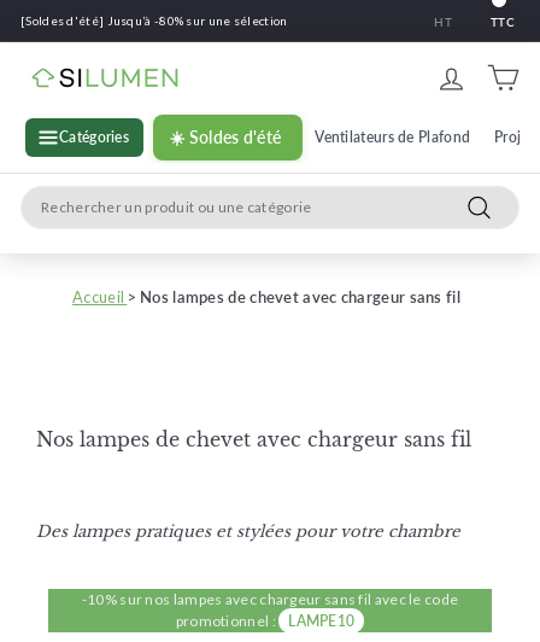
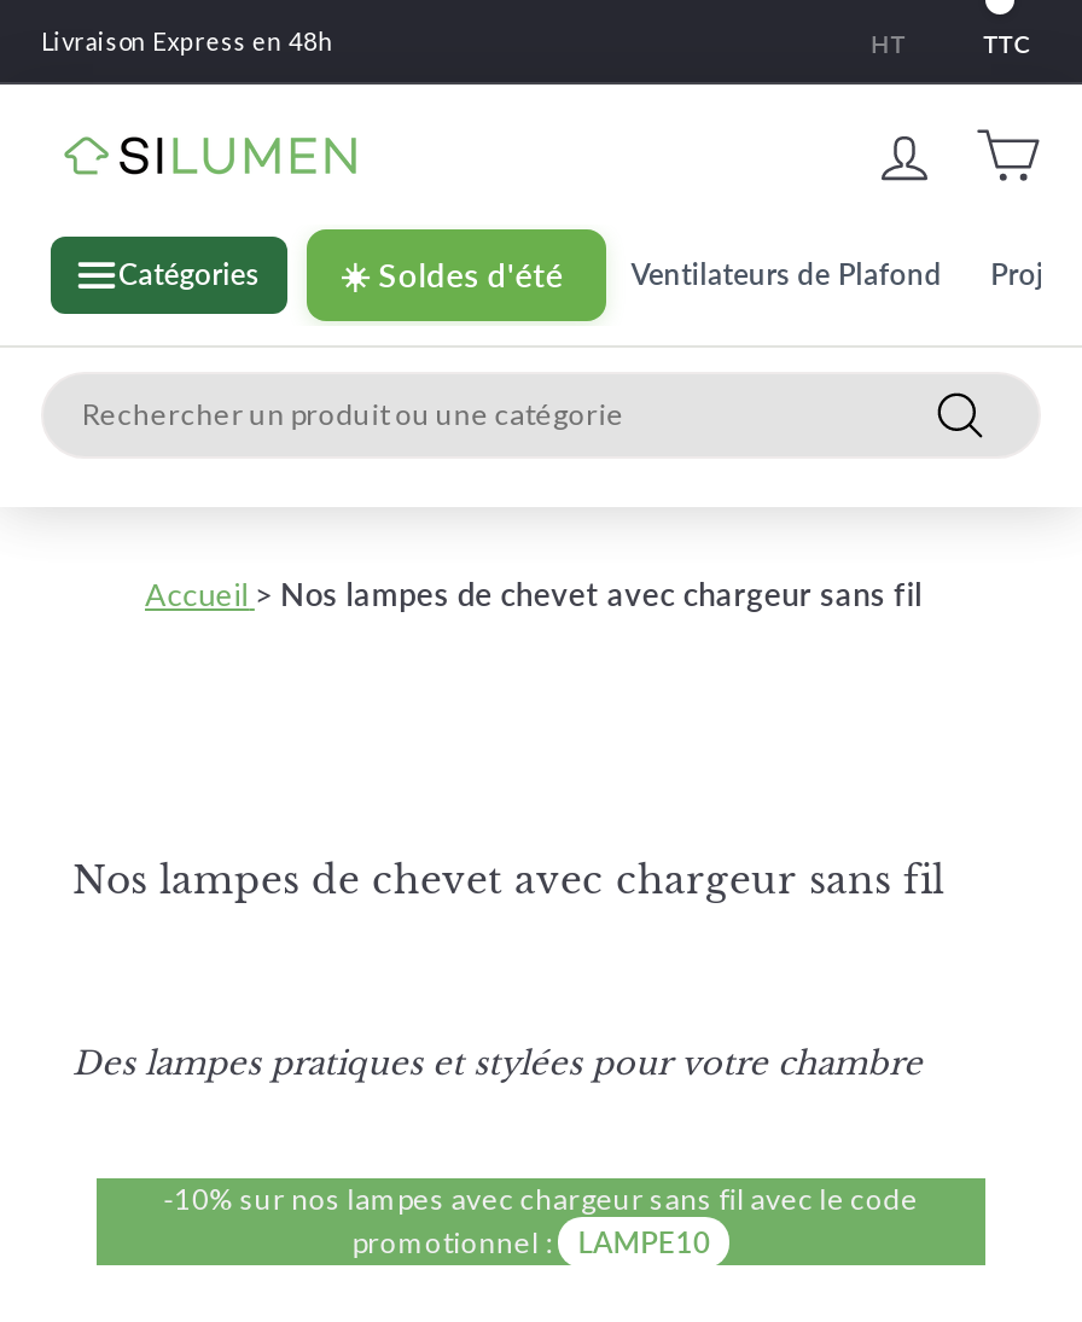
- [Soldes d'été] Jusqu’à -80% sur une sélection
+ Livraison Express en 48h
